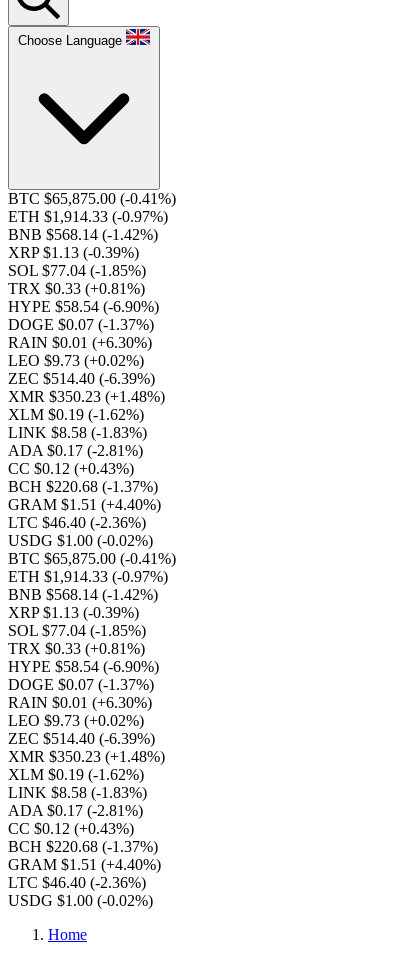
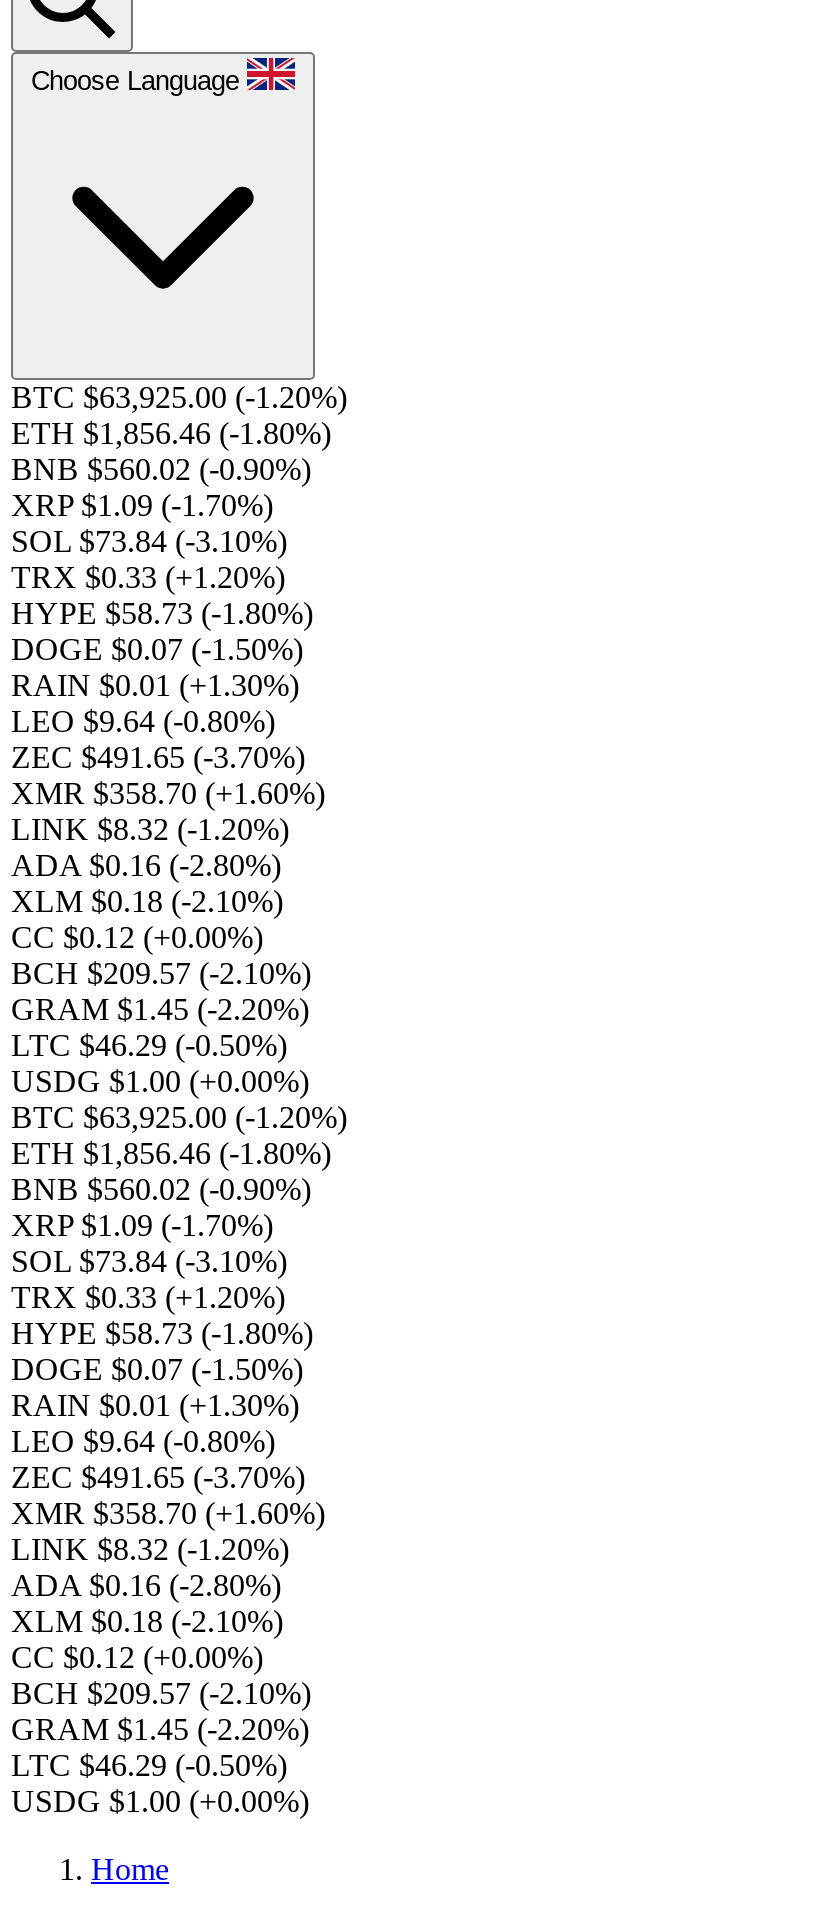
- BTC $65,875.00(-0.41%)
- ETH $1,914.33 (-0.97%)
- BNB $568.14 (-1.42%)
- XRP $1.13 (-0.39%)
- SOL $77.04(-1.85%)
- TRX $0.33 (+0.81%)
- HYPE $58.54 (-6.90%)
- DOGE $0.07 (-1.37%)
- RAIN $0.01 (+6.30%)
- LEO $9.73 (+0.02%)
- ZEC $514.40 (-6.39%)
- XMR $350.23(+1.48%)
- XLM $0.19 (-1.62%)
- LINK $8.58 (-1.83%)
- ADA $0.17 (-2.81%)
- CC $0.12 (+0.43%)
- BCH $220.68 (-1.37%)
- GRAM $1.51 (+4.40%)
- LTC $46.40 (-2.36%)
- USDG $1.00(-0.02%)
- BTC $65,875.00 (-0.41%)
- ETH $1,914.33 (-0.97%)
- BNB $568.14 (-1.42%)
- XRP $1.13 (-0.39%)
- SOL $77.04(-1.85%)
- TRX $0.33 (+0.81%)
- HYPE $58.54 (-6.90%)
- DOGE $0.07 (-1.37%)
- RAIN $0.01 (+6.30%)
- LEO $9.73 (+0.02%)
- ZEC $514.40 (-6.39%)
- XMR $350.23(+1.48%)
- XLM $0.19 (-1.62%)
- LINK $8.58 (-1.83%)
- ADA $0.17 (-2.81%)
- CC $0.12 (+0.43%)
- BCH $220.68 (-1.37%)
- GRAM $1.51 (+4.40%)
- LTC $46.40 (-2.36%)
- USDG $1.00(-0.02%)
+ BTC $63,925.00(-1.20%)
+ ETH $1,856.46 (-1.80%)
+ BNB $560.02 (-0.90%)
+ XRP $1.09 (-1.70%)
+ SOL $73.84(-3.10%)
+ TRX $0.33 (+1.20%)
+ HYPE $58.73 (-1.80%)
+ DOGE $0.07 (-1.50%)
+ RAIN $0.01 (+1.30%)
+ LEO $9.64 (-0.80%)
+ ZEC $491.65 (-3.70%)
+ XMR $358.70(+1.60%)
+ LINK $8.32 (-1.20%)
+ ADA $0.16 (-2.80%)
+ XLM $0.18 (-2.10%)
+ CC $0.12 (+0.00%)
+ BCH $209.57 (-2.10%)
+ GRAM $1.45 (-2.20%)
+ LTC $46.29 (-0.50%)
+ USDG $1.00(+0.00%)
+ BTC $63,925.00 (-1.20%)
+ ETH $1,856.46 (-1.80%)
+ BNB $560.02 (-0.90%)
+ XRP $1.09 (-1.70%)
+ SOL $73.84(-3.10%)
+ TRX $0.33 (+1.20%)
+ HYPE $58.73 (-1.80%)
+ DOGE $0.07 (-1.50%)
+ RAIN $0.01 (+1.30%)
+ LEO $9.64 (-0.80%)
+ ZEC $491.65 (-3.70%)
+ XMR $358.70(+1.60%)
+ LINK $8.32 (-1.20%)
+ ADA $0.16 (-2.80%)
+ XLM $0.18 (-2.10%)
+ CC $0.12 (+0.00%)
+ BCH $209.57 (-2.10%)
+ GRAM $1.45 (-2.20%)
+ LTC $46.29 (-0.50%)
+ USDG $1.00(+0.00%)
